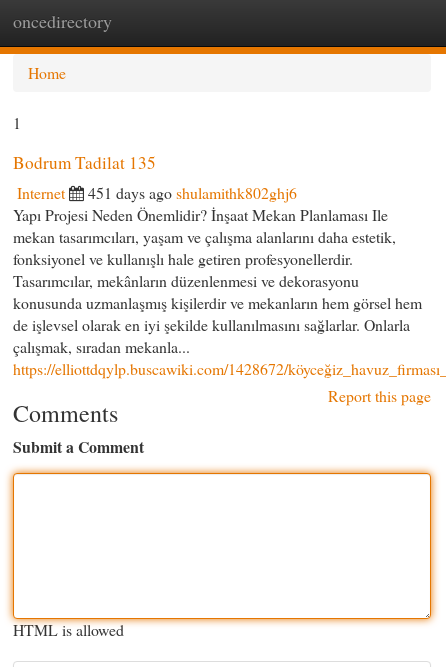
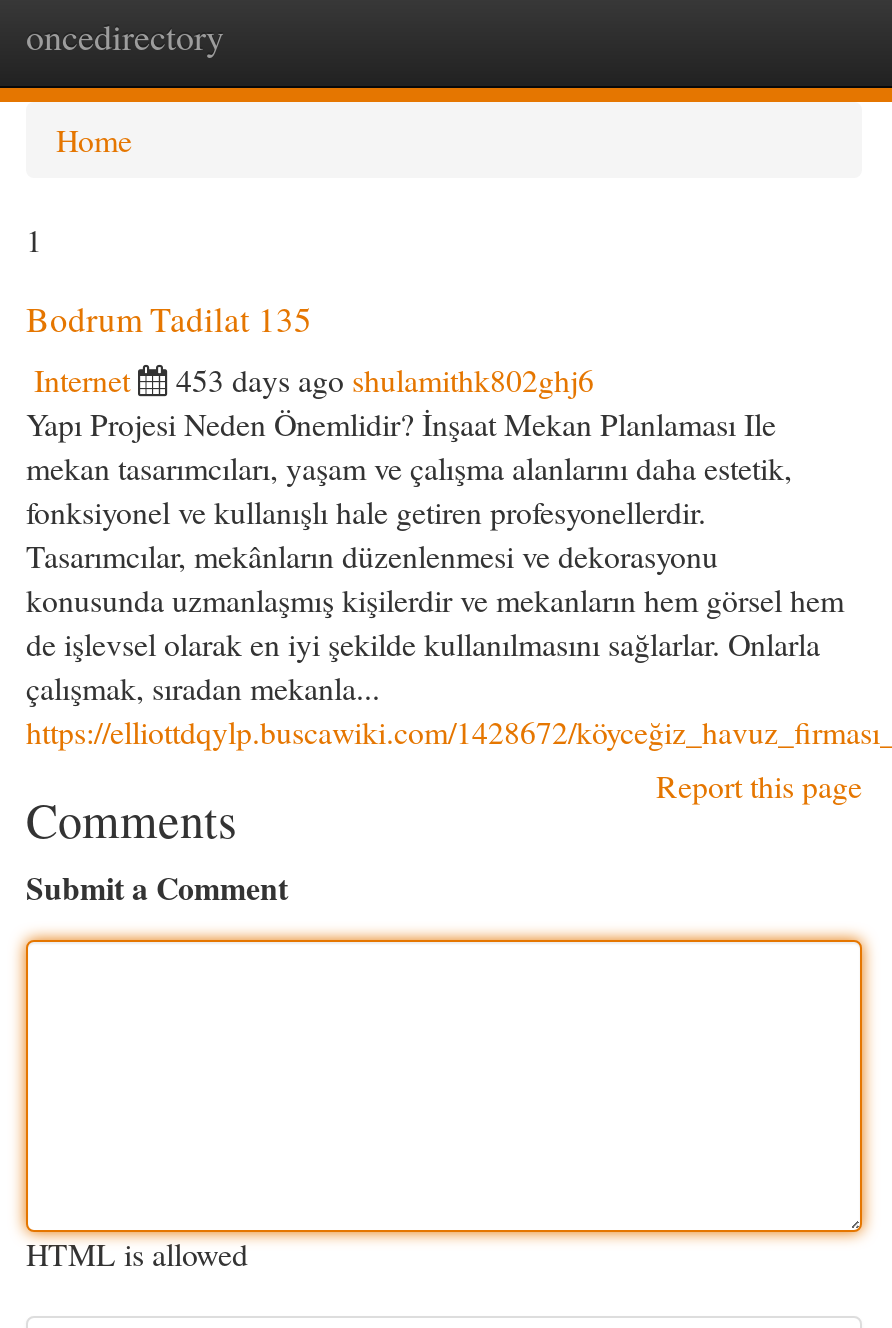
- 451 days ago shulamithk802ghj6
+ 453 days ago shulamithk802ghj6
